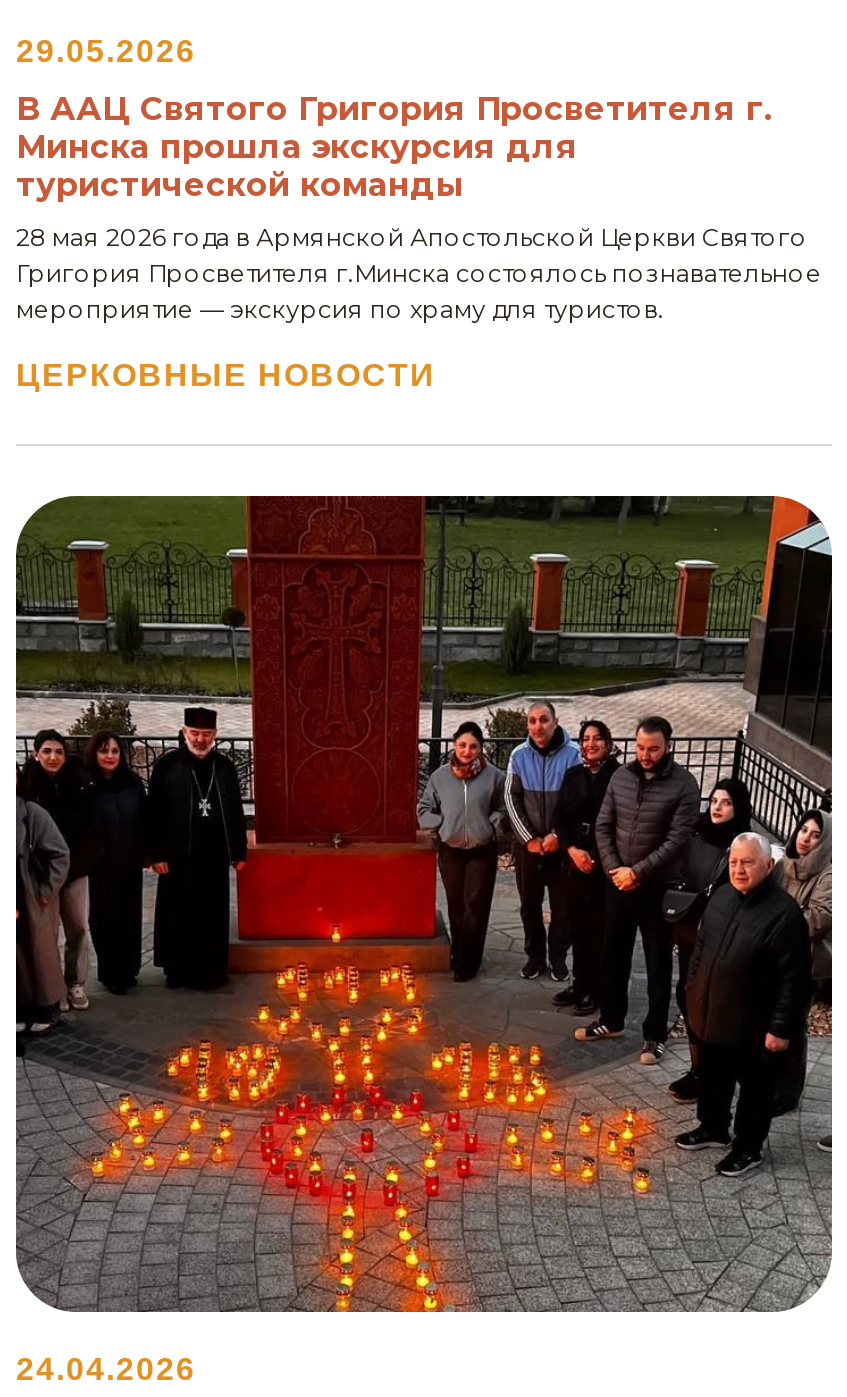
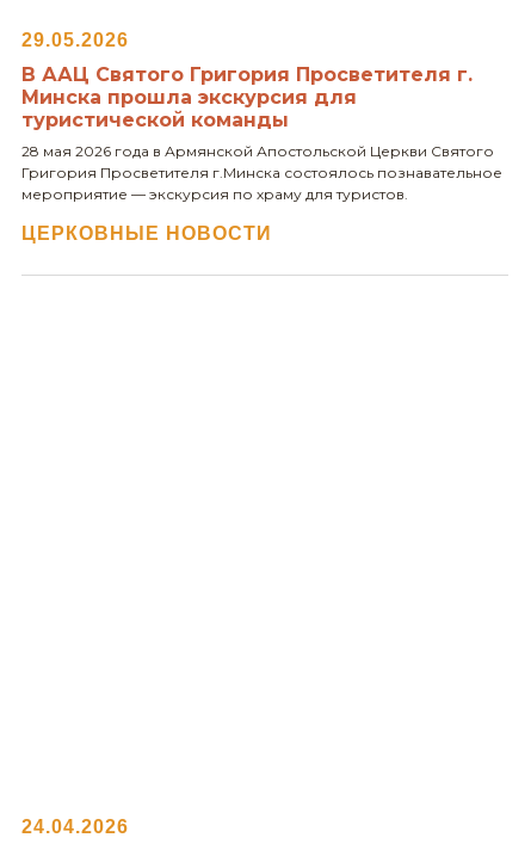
- [image]
